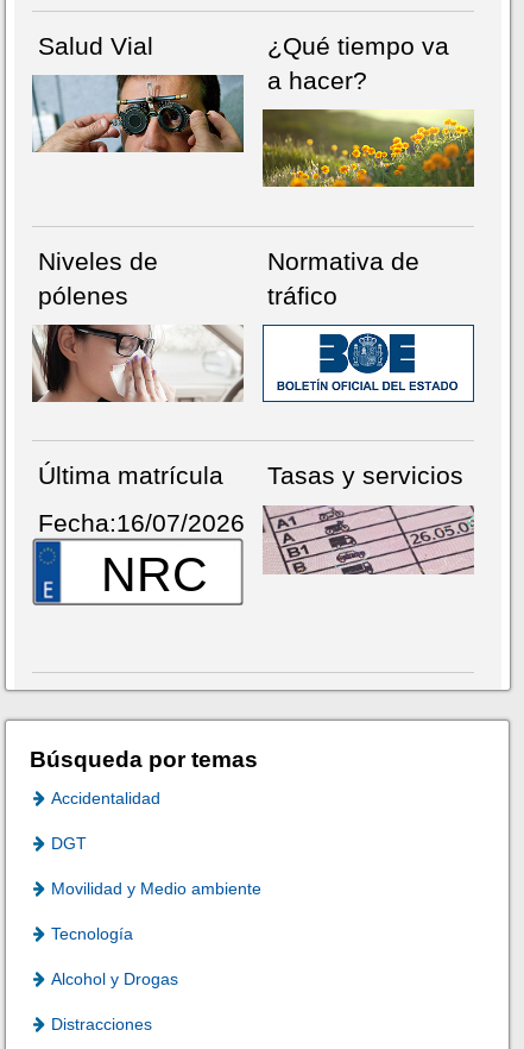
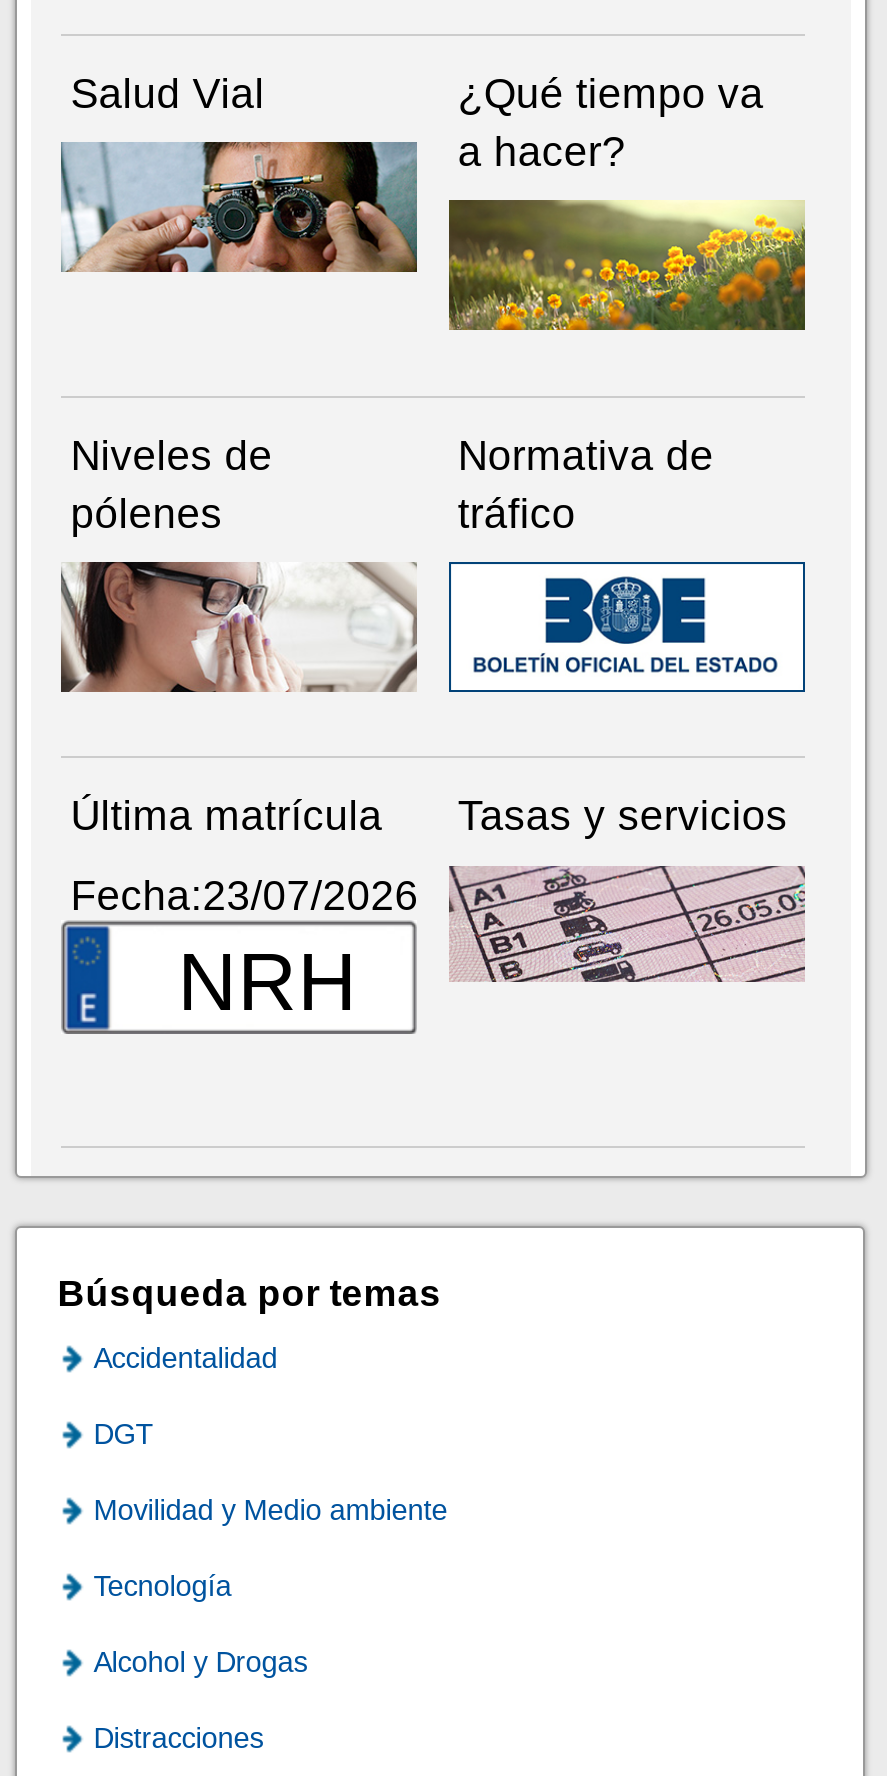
- Fecha:16/07/2026
- NRC
+ Fecha:23/07/2026
+ NRH
